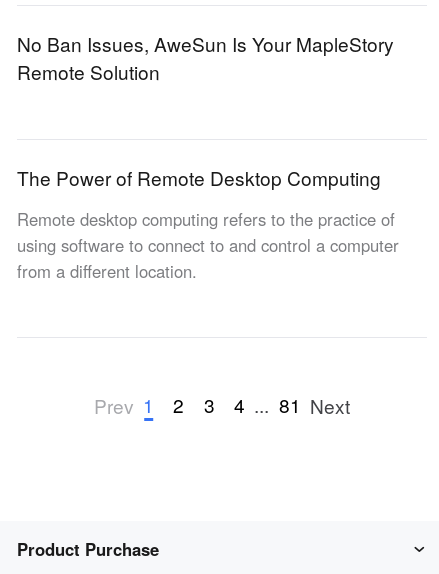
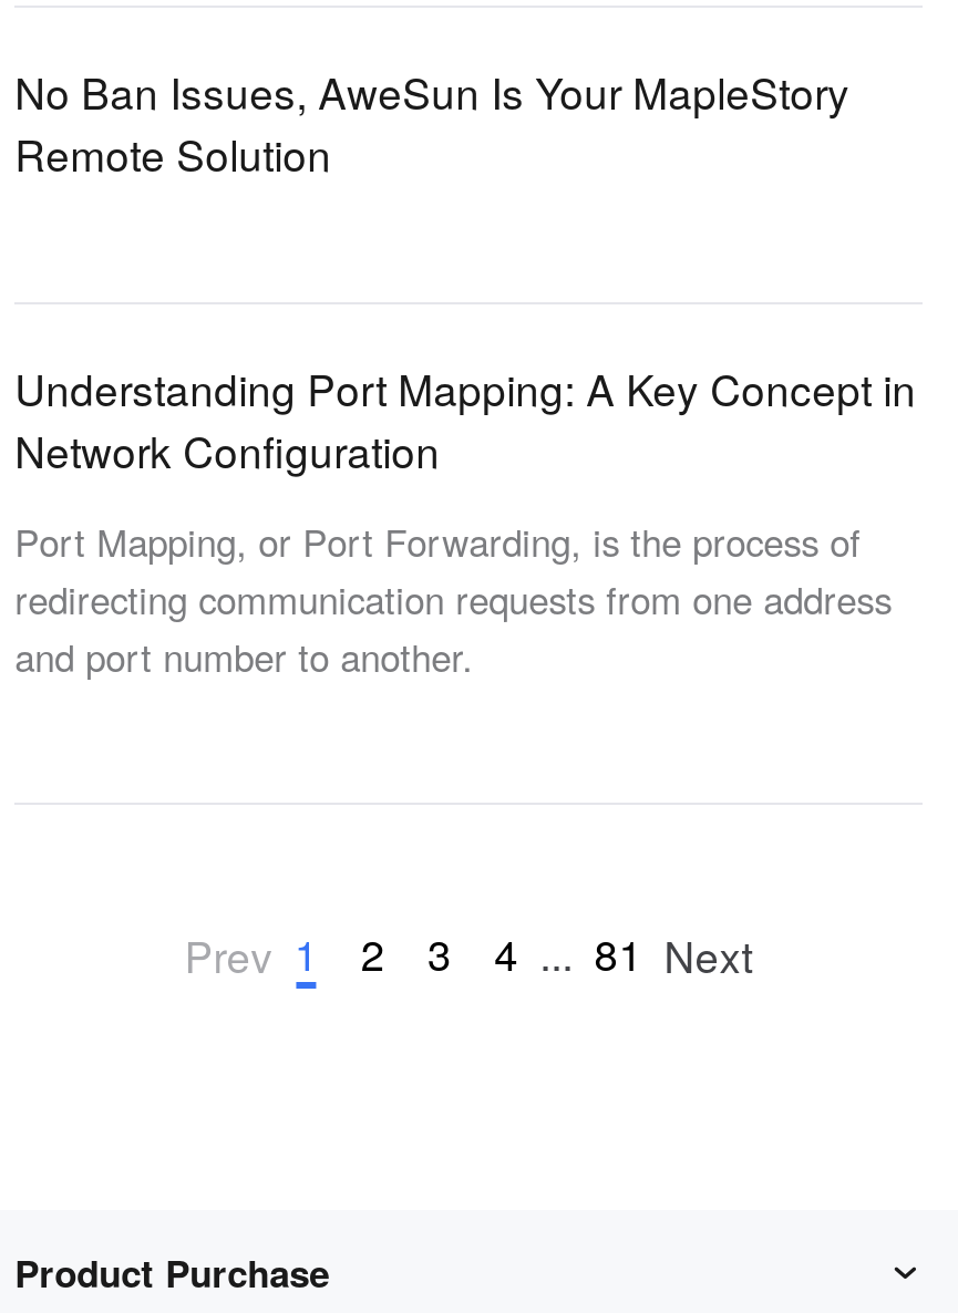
- The Power of Remote Desktop Computing
+ Understanding Port Mapping: A Key Concept in
+ Network Configuration

- Remote desktop computing refers to the practice of
- using software to connect to and control a computer
- from a different location.
+ Port Mapping, or Port Forwarding, is the process of
+ redirecting communication requests from one address
+ and port number to another.
